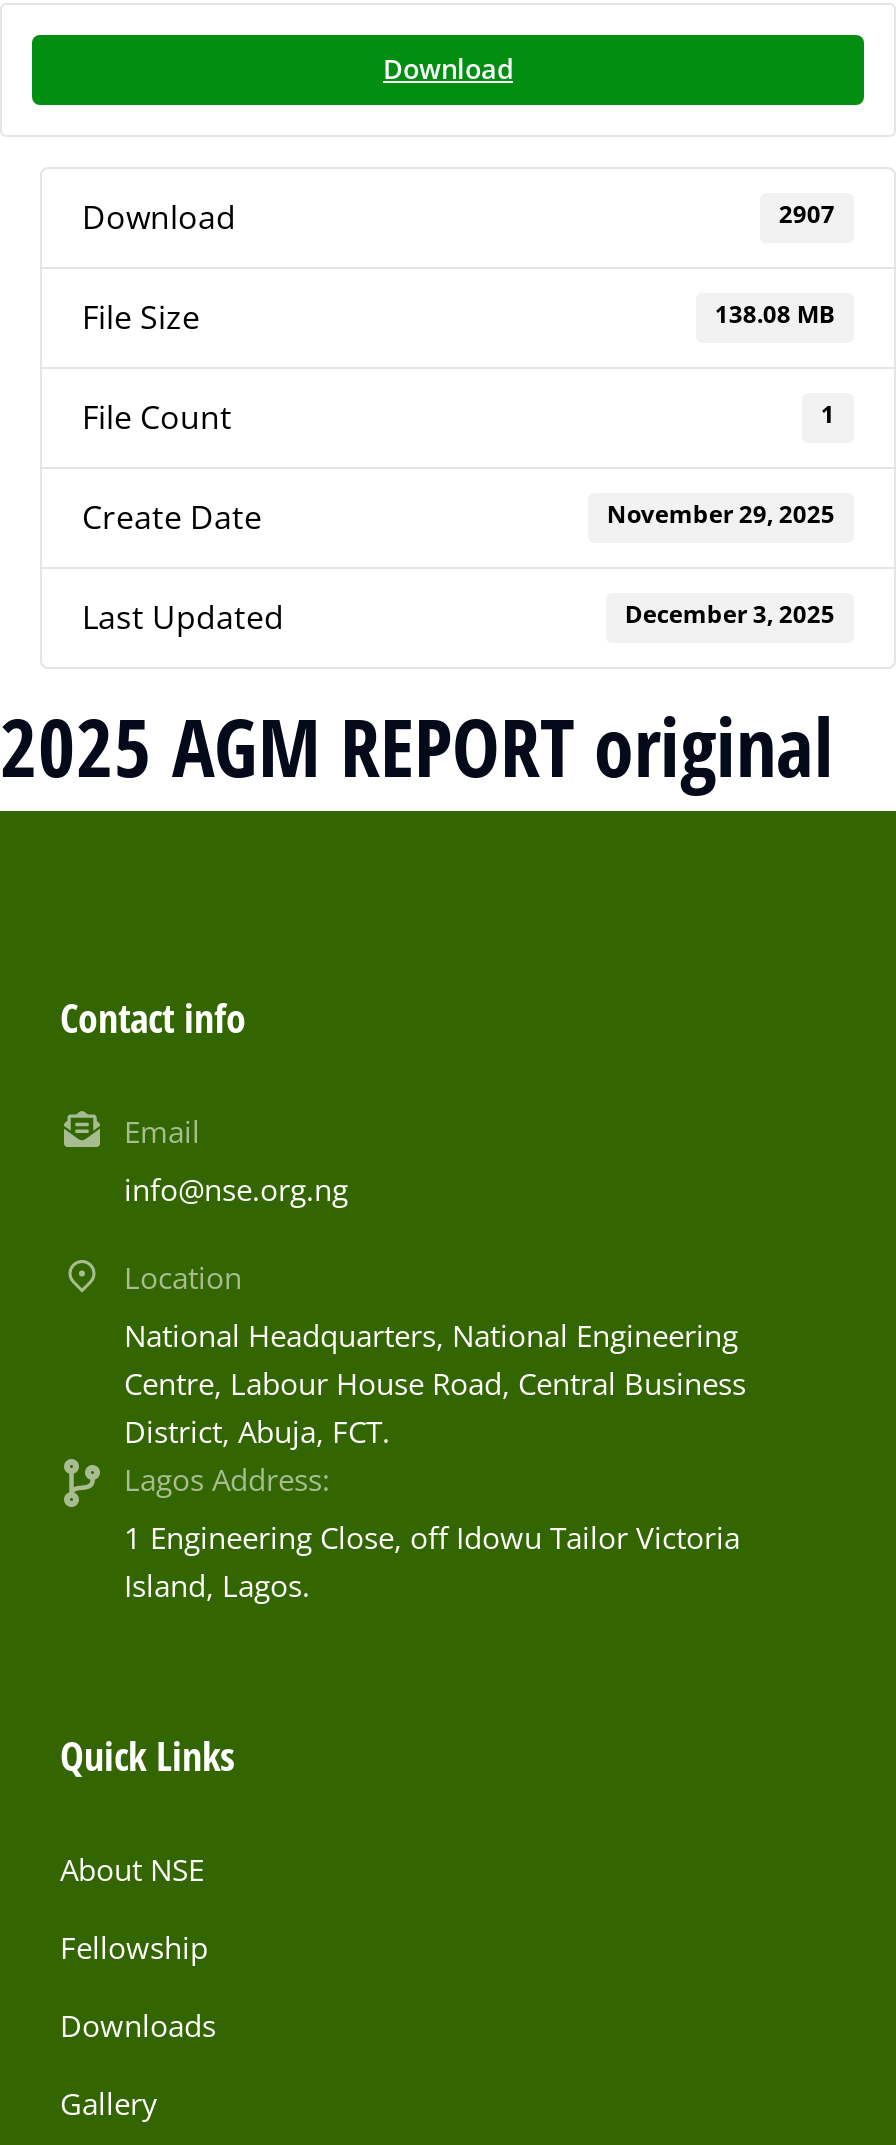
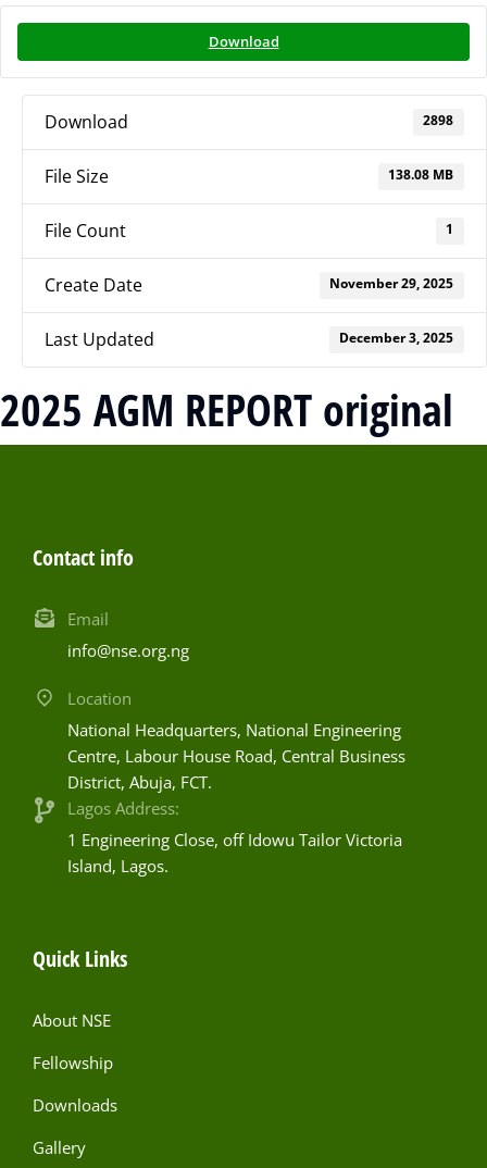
- 2907
+ 2898
